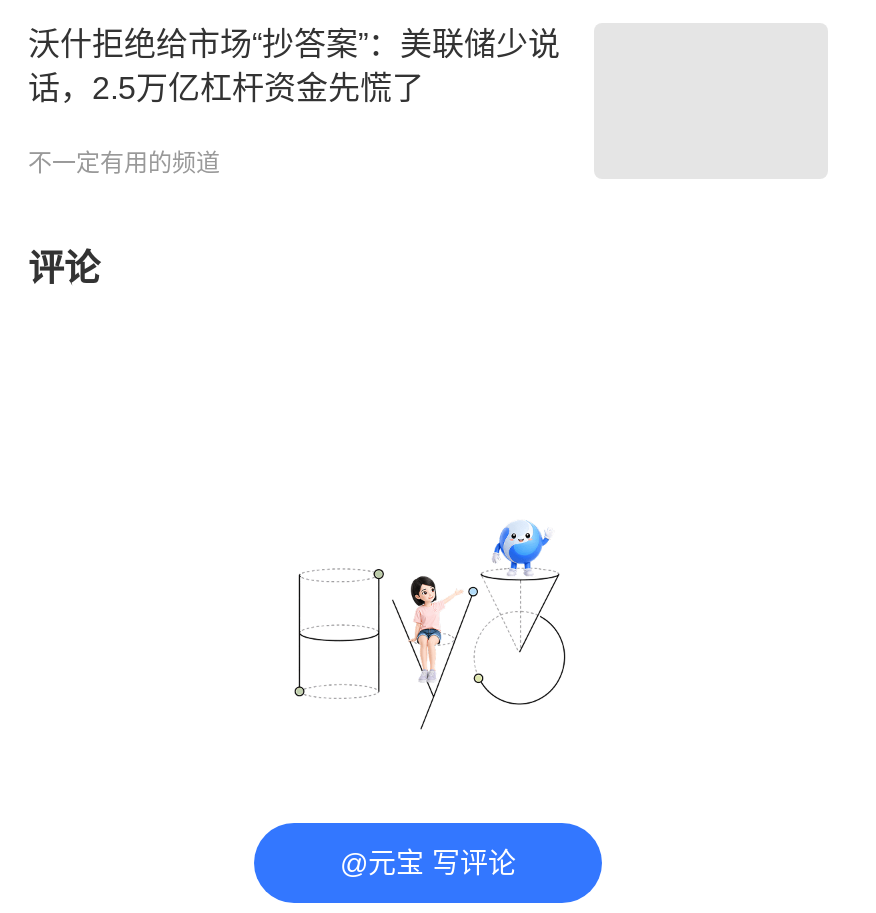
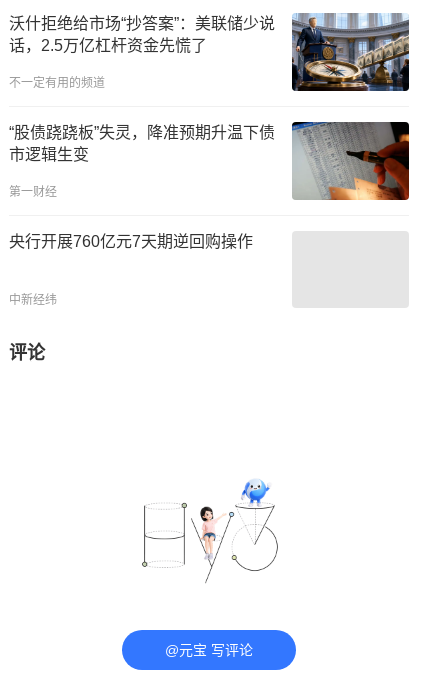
+ [image]

+ [image]
+ “股债跷跷板”失灵，降准预期升温下债
+ 市逻辑生变
+ 第一财经
+ 央行开展760亿元7天期逆回购操作

+ 中新经纬
